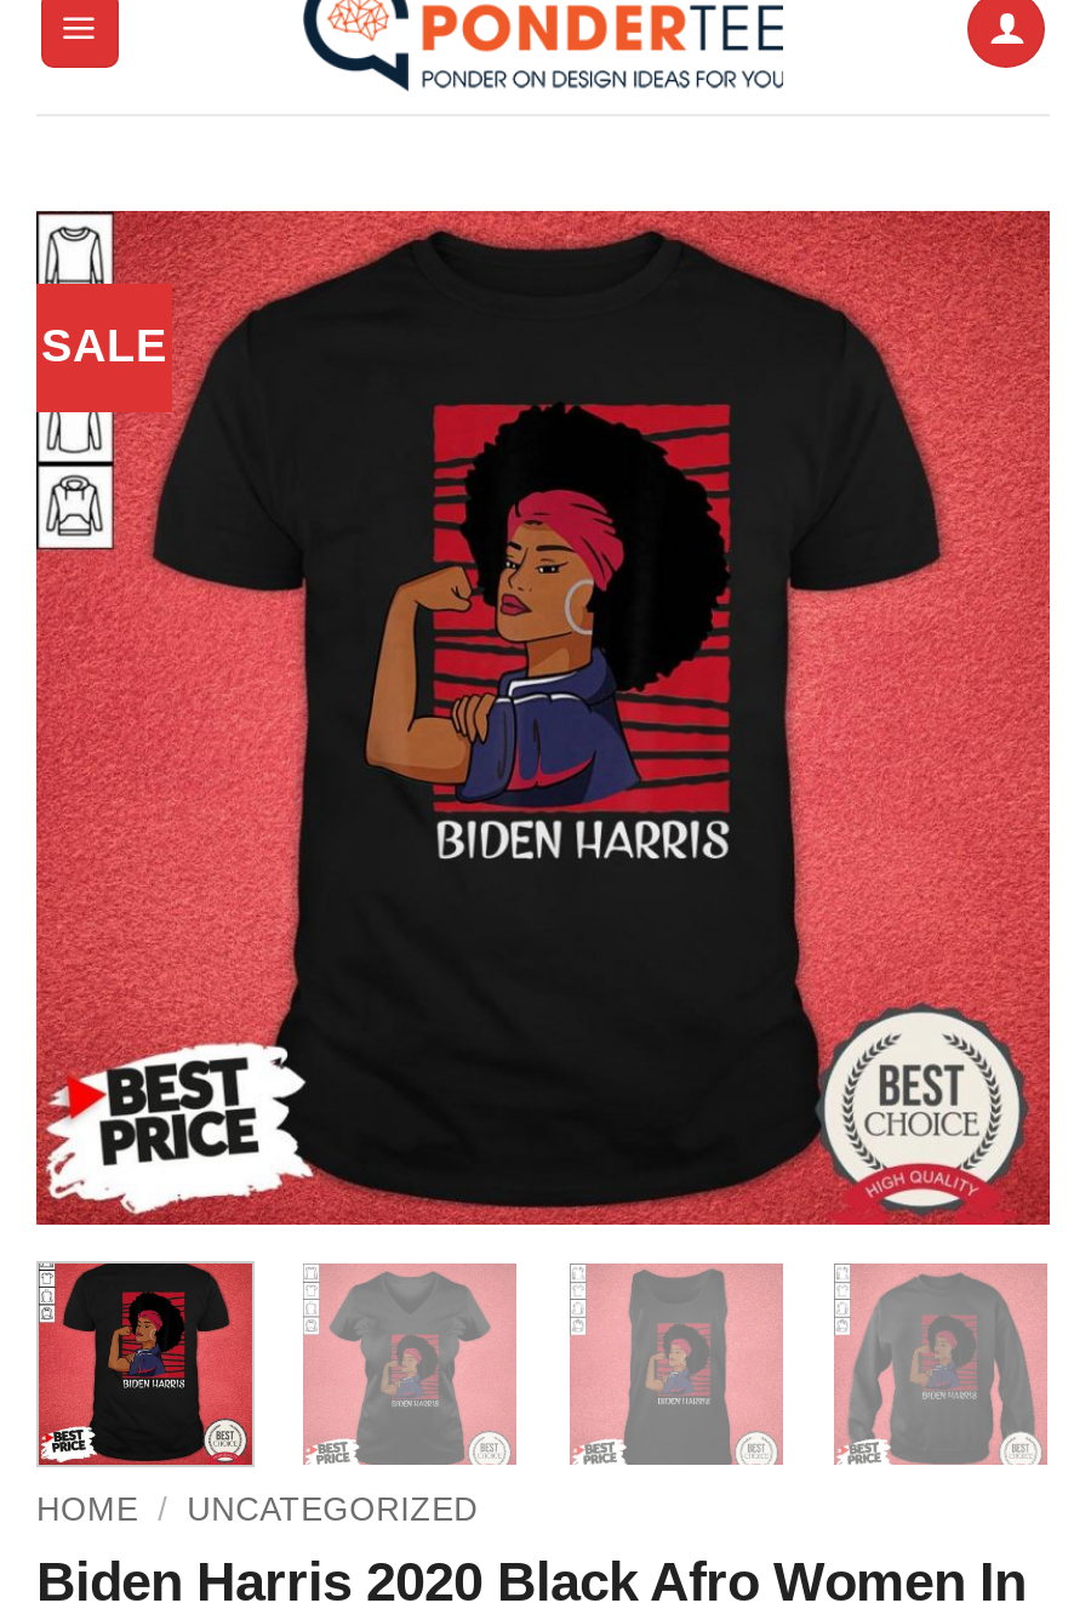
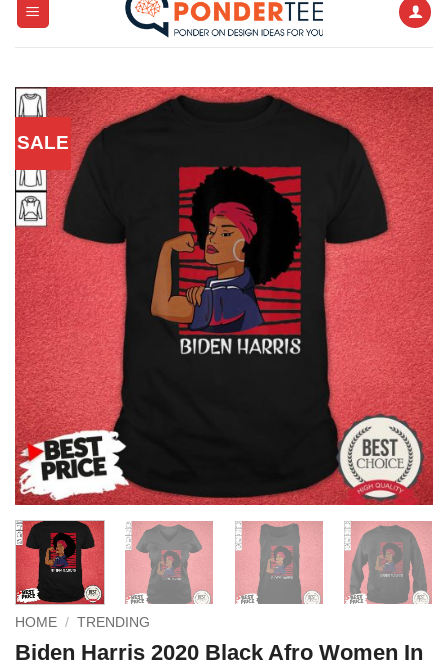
- HOME / UNCATEGORIZED
+ HOME / TRENDING
